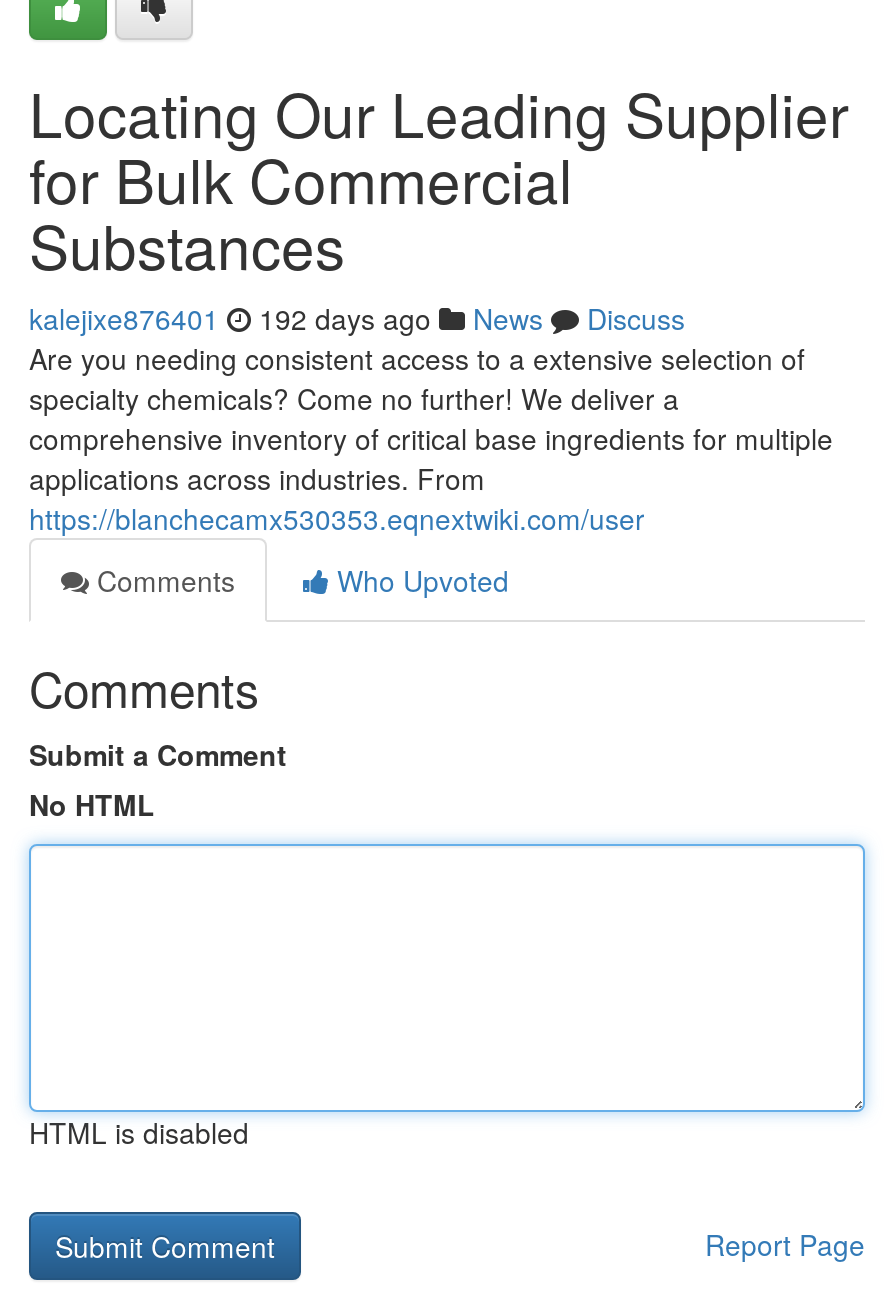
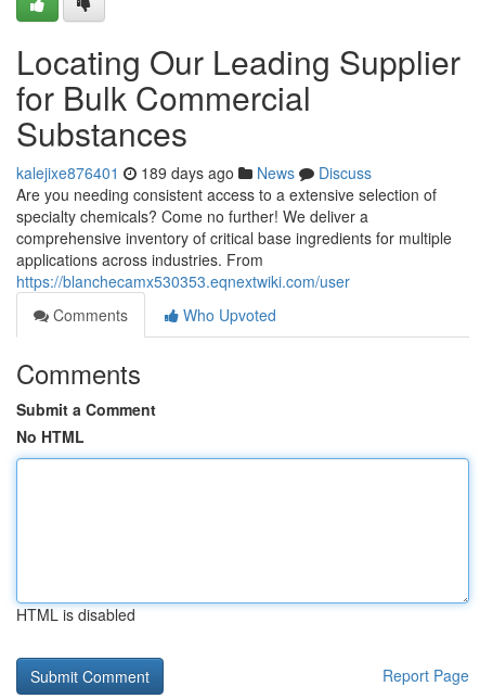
- kalejixe876401 192 days ago News Discuss
+ kalejixe876401 189 days ago News Discuss
